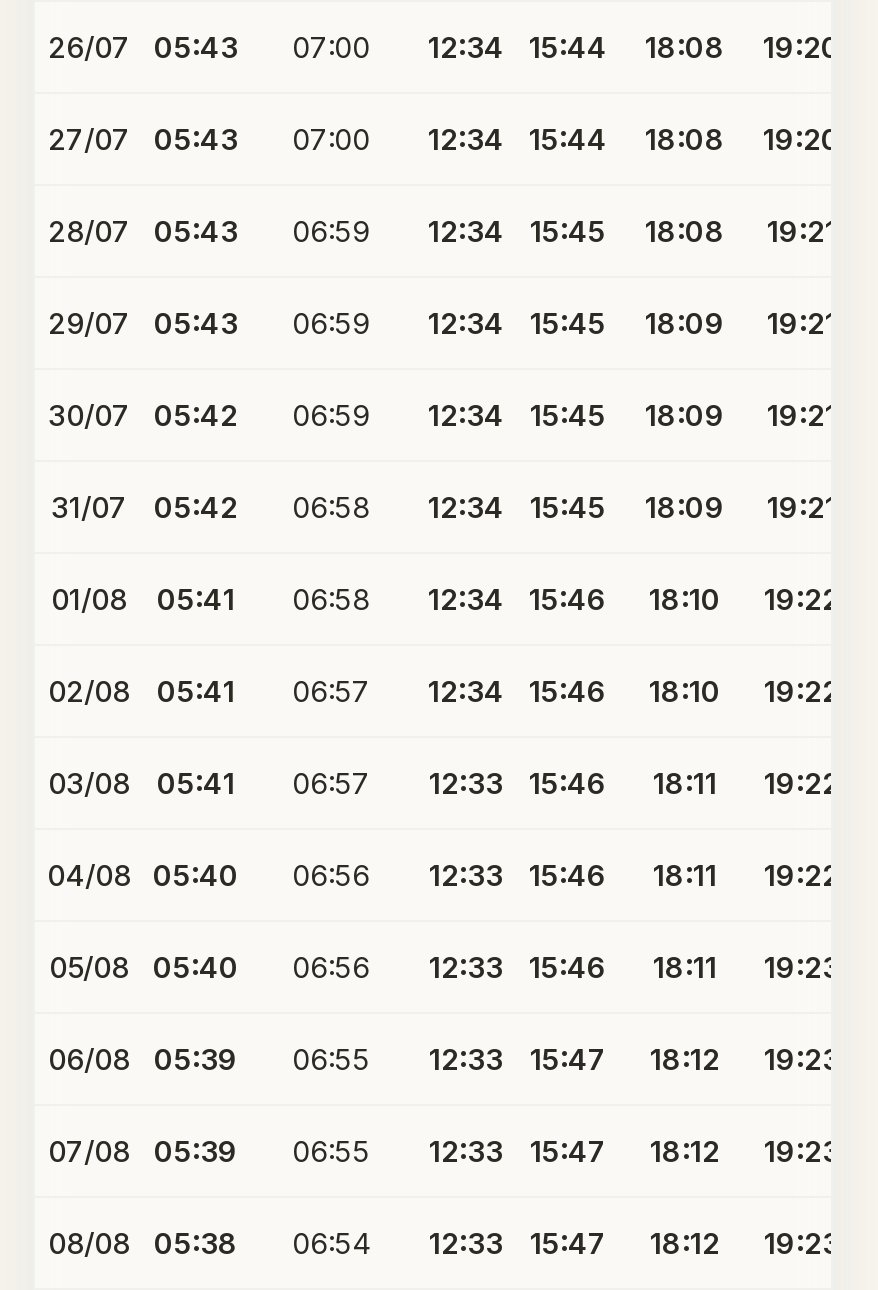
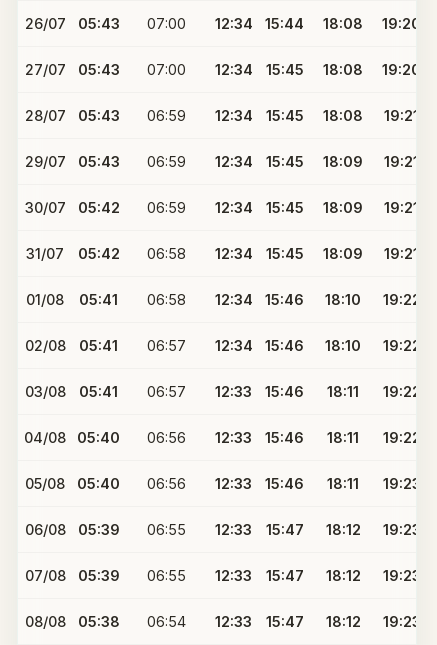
- 15:44
+ 15:45
